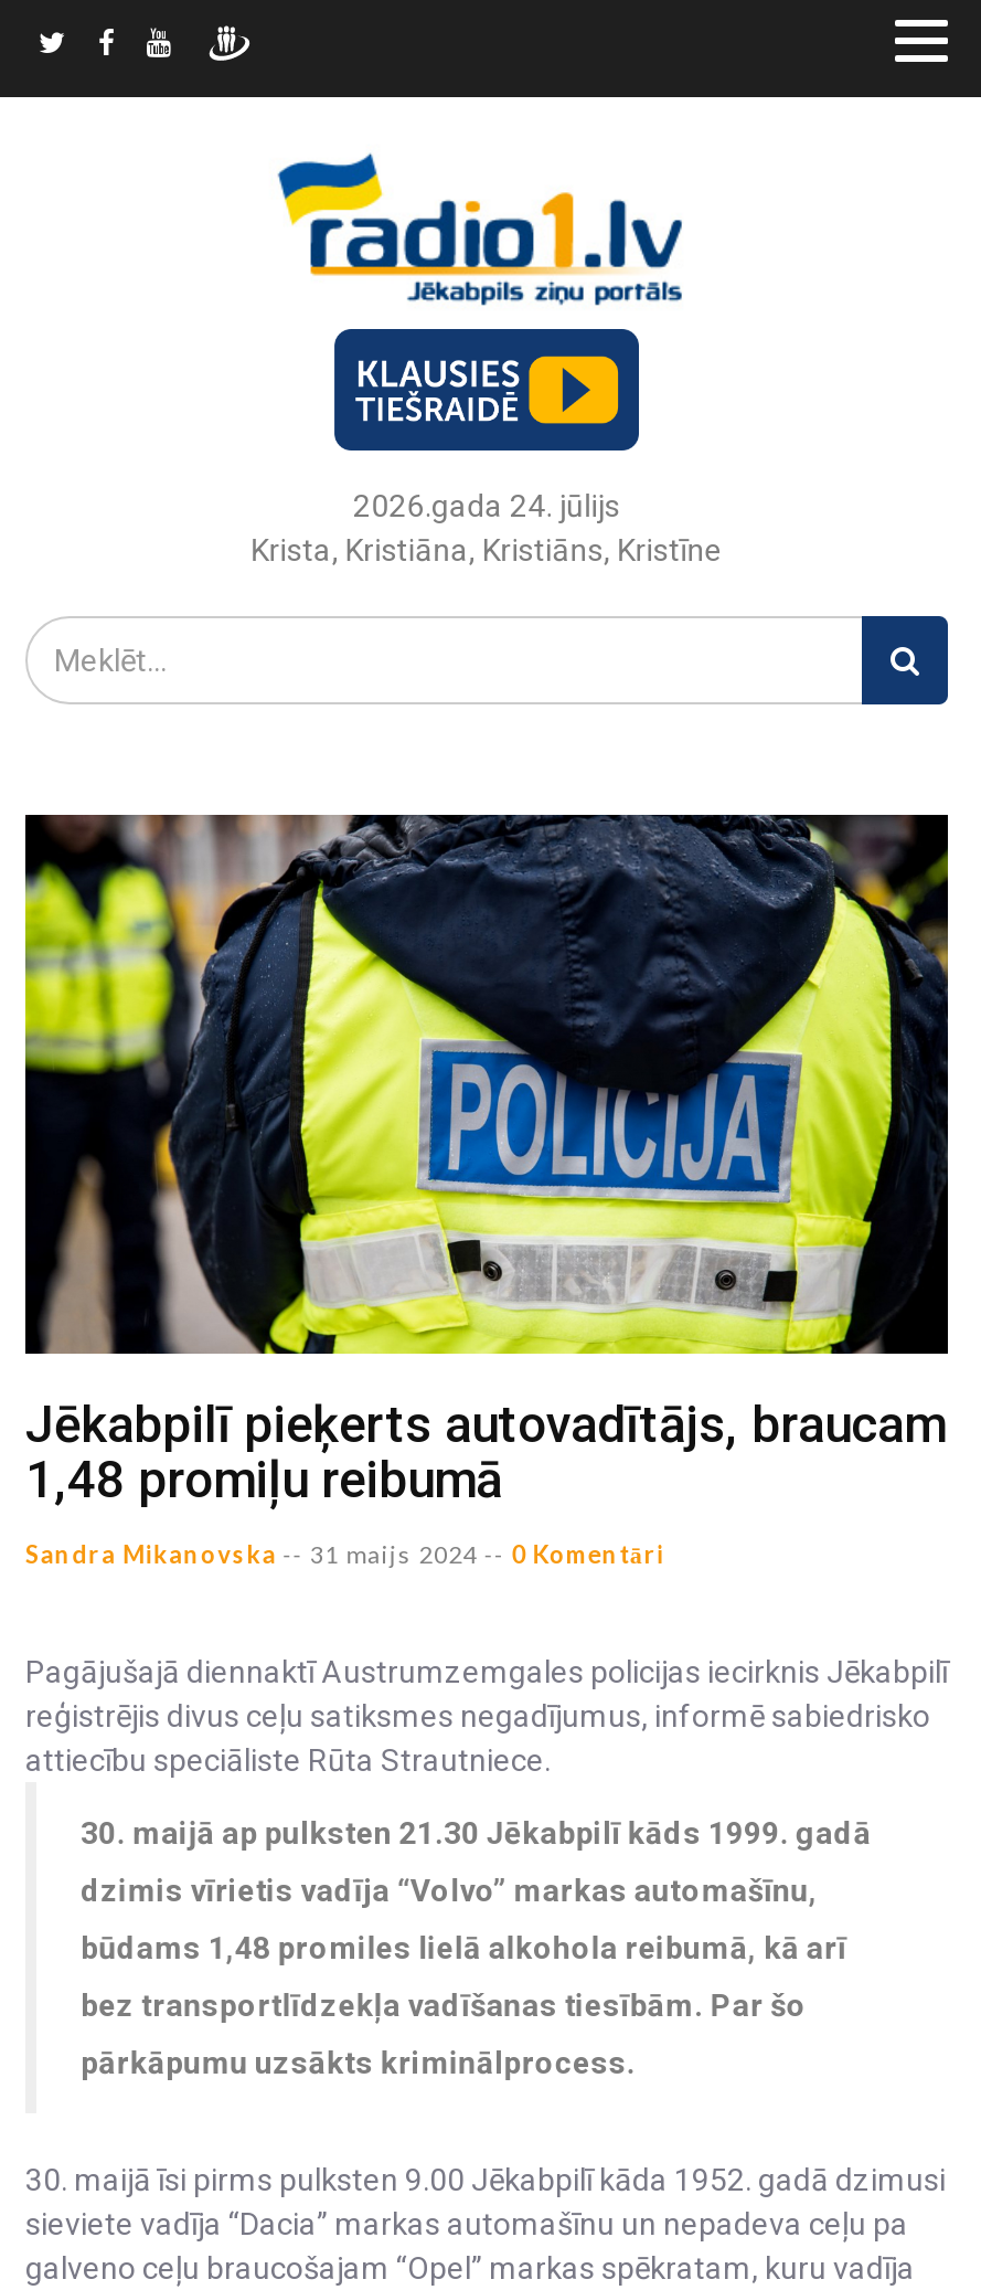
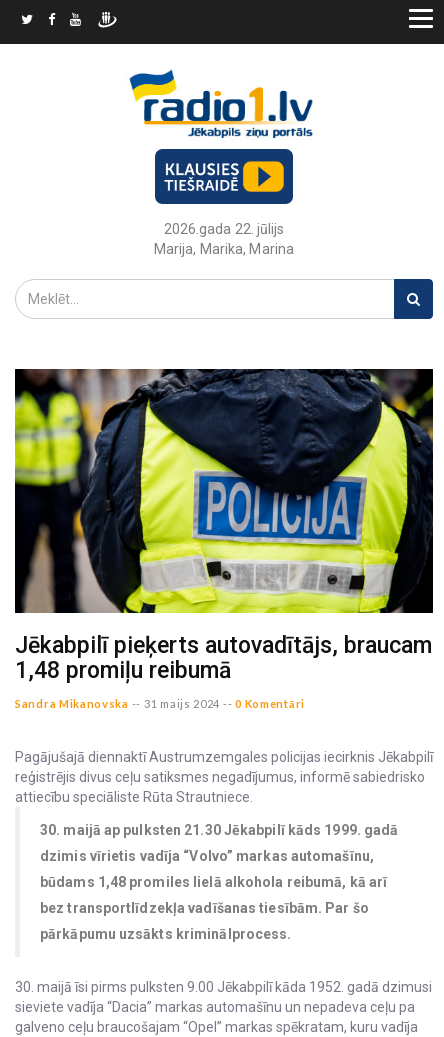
- 2026.gada 24. jūlijs
- Krista, Kristiāna, Kristiāns, Kristīne
+ 2026.gada 22. jūlijs
+ Marija, Marika, Marina
